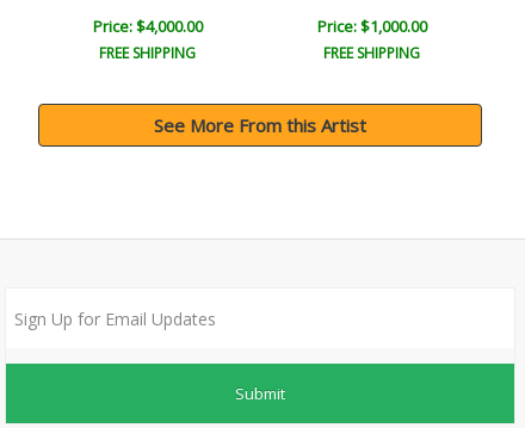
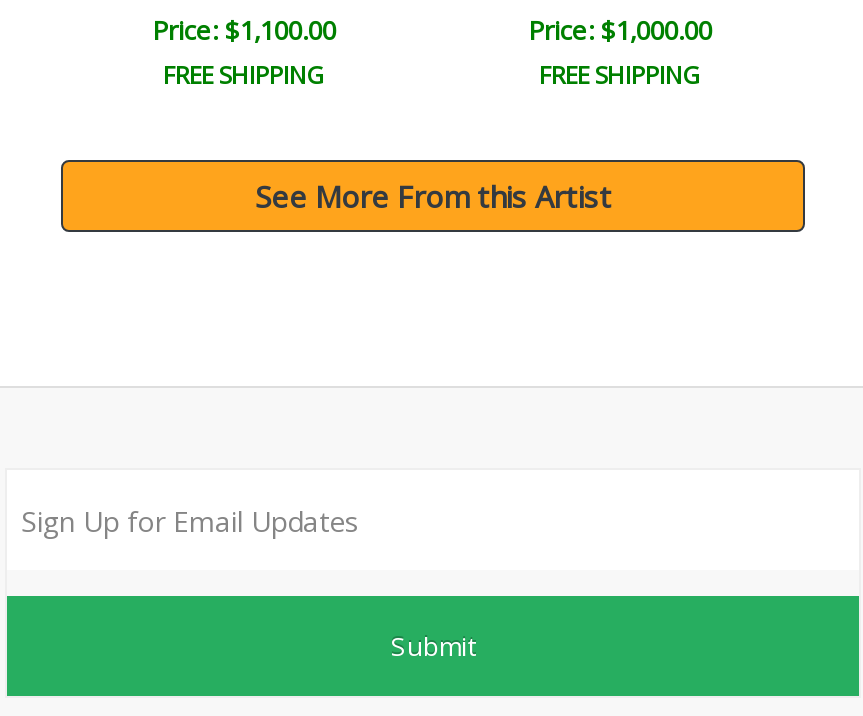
- Price: $4,000.00
+ Price: $1,100.00
